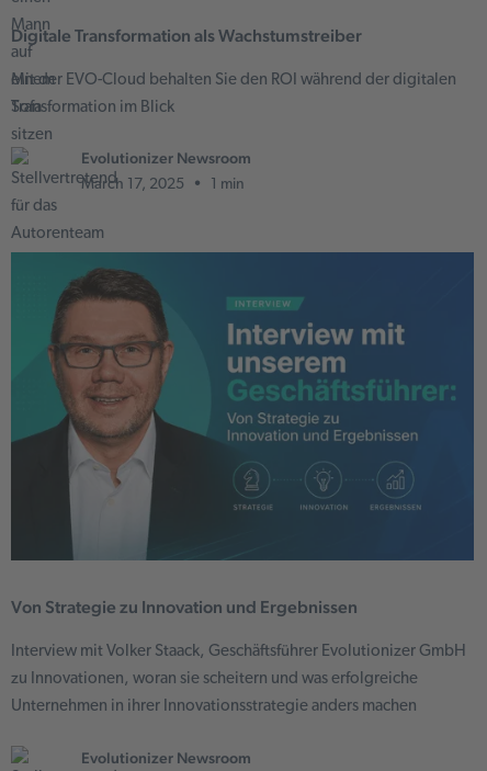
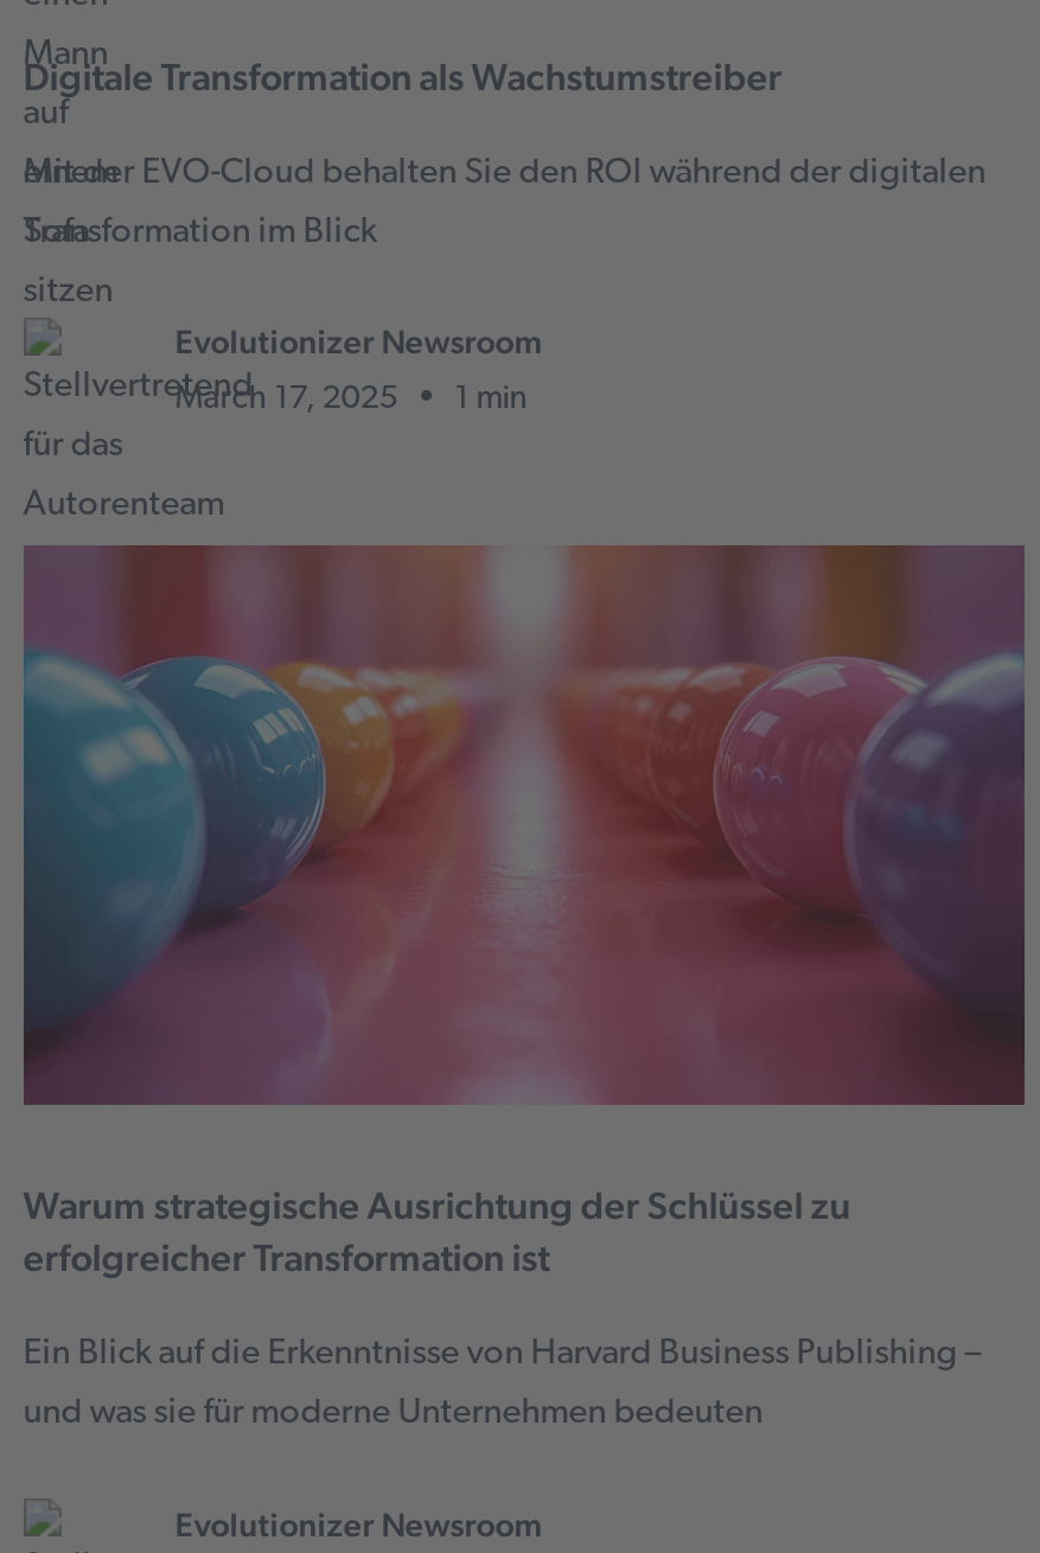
- [image]
- Von Strategie zu Innovation und Ergebnissen
- Interview mit Volker Staack, Geschäftsführer Evolutionizer GmbH
- zu Innovationen, woran sie scheitern und was erfolgreiche
- Unternehmen in ihrer Innovationsstrategie anders machen
+ [image]
+ Warum strategische Ausrichtung der Schlüssel zu
+ erfolgreicher Transformation ist
+ Ein Blick auf die Erkenntnisse von Harvard Business Publishing –
+ und was sie für moderne Unternehmen bedeuten
